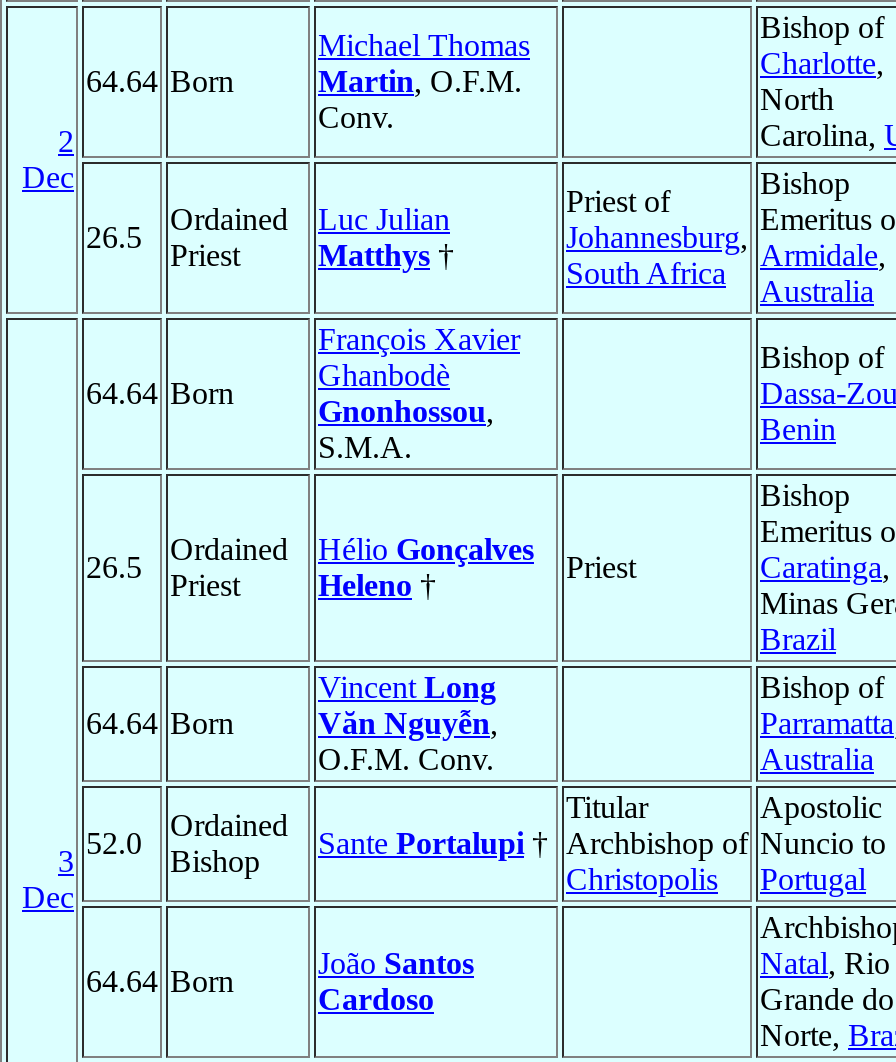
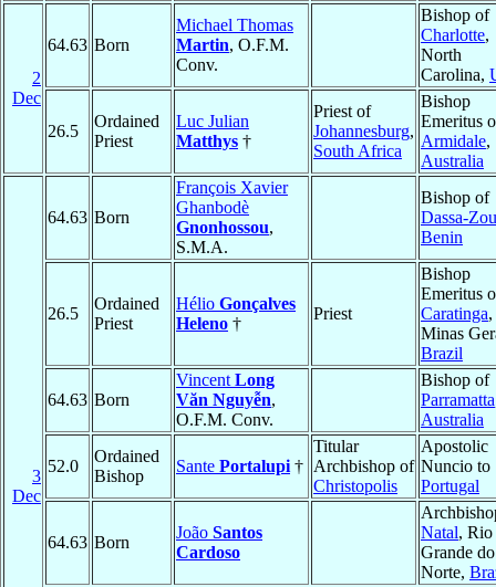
- 64.64 Born
+ 64.63 Born

- 64.64 Born
+ 64.63 Born

- 64.64 Born
+ 64.63 Born

- 64.64 Born
+ 64.63 Born
